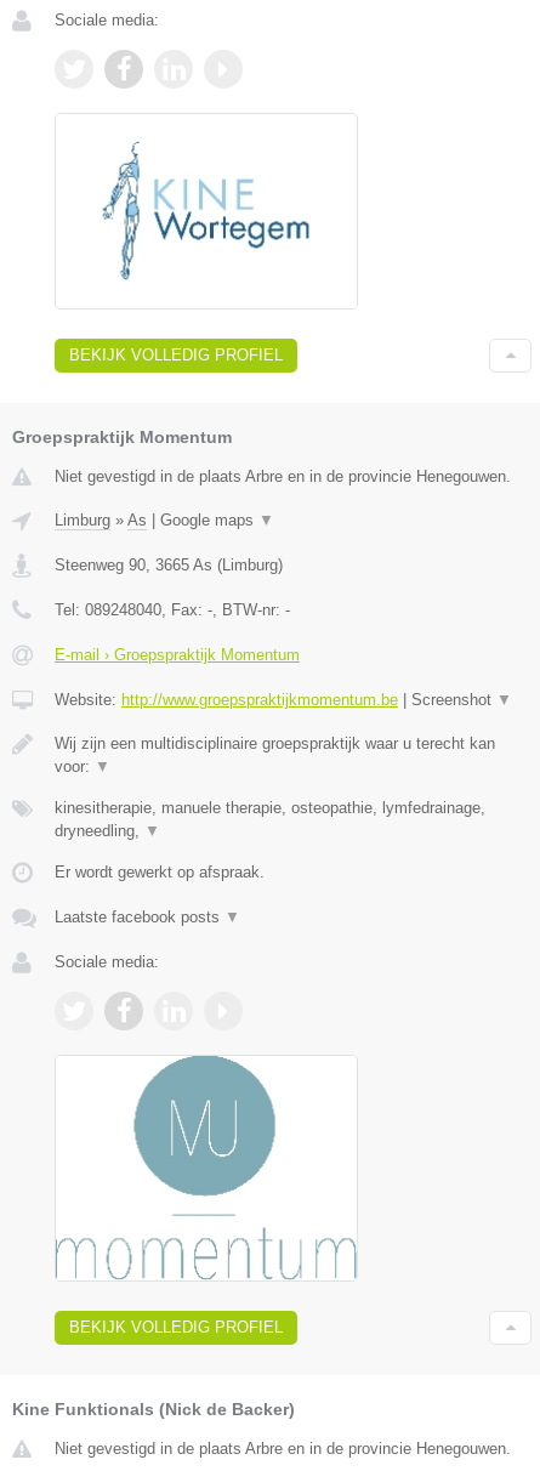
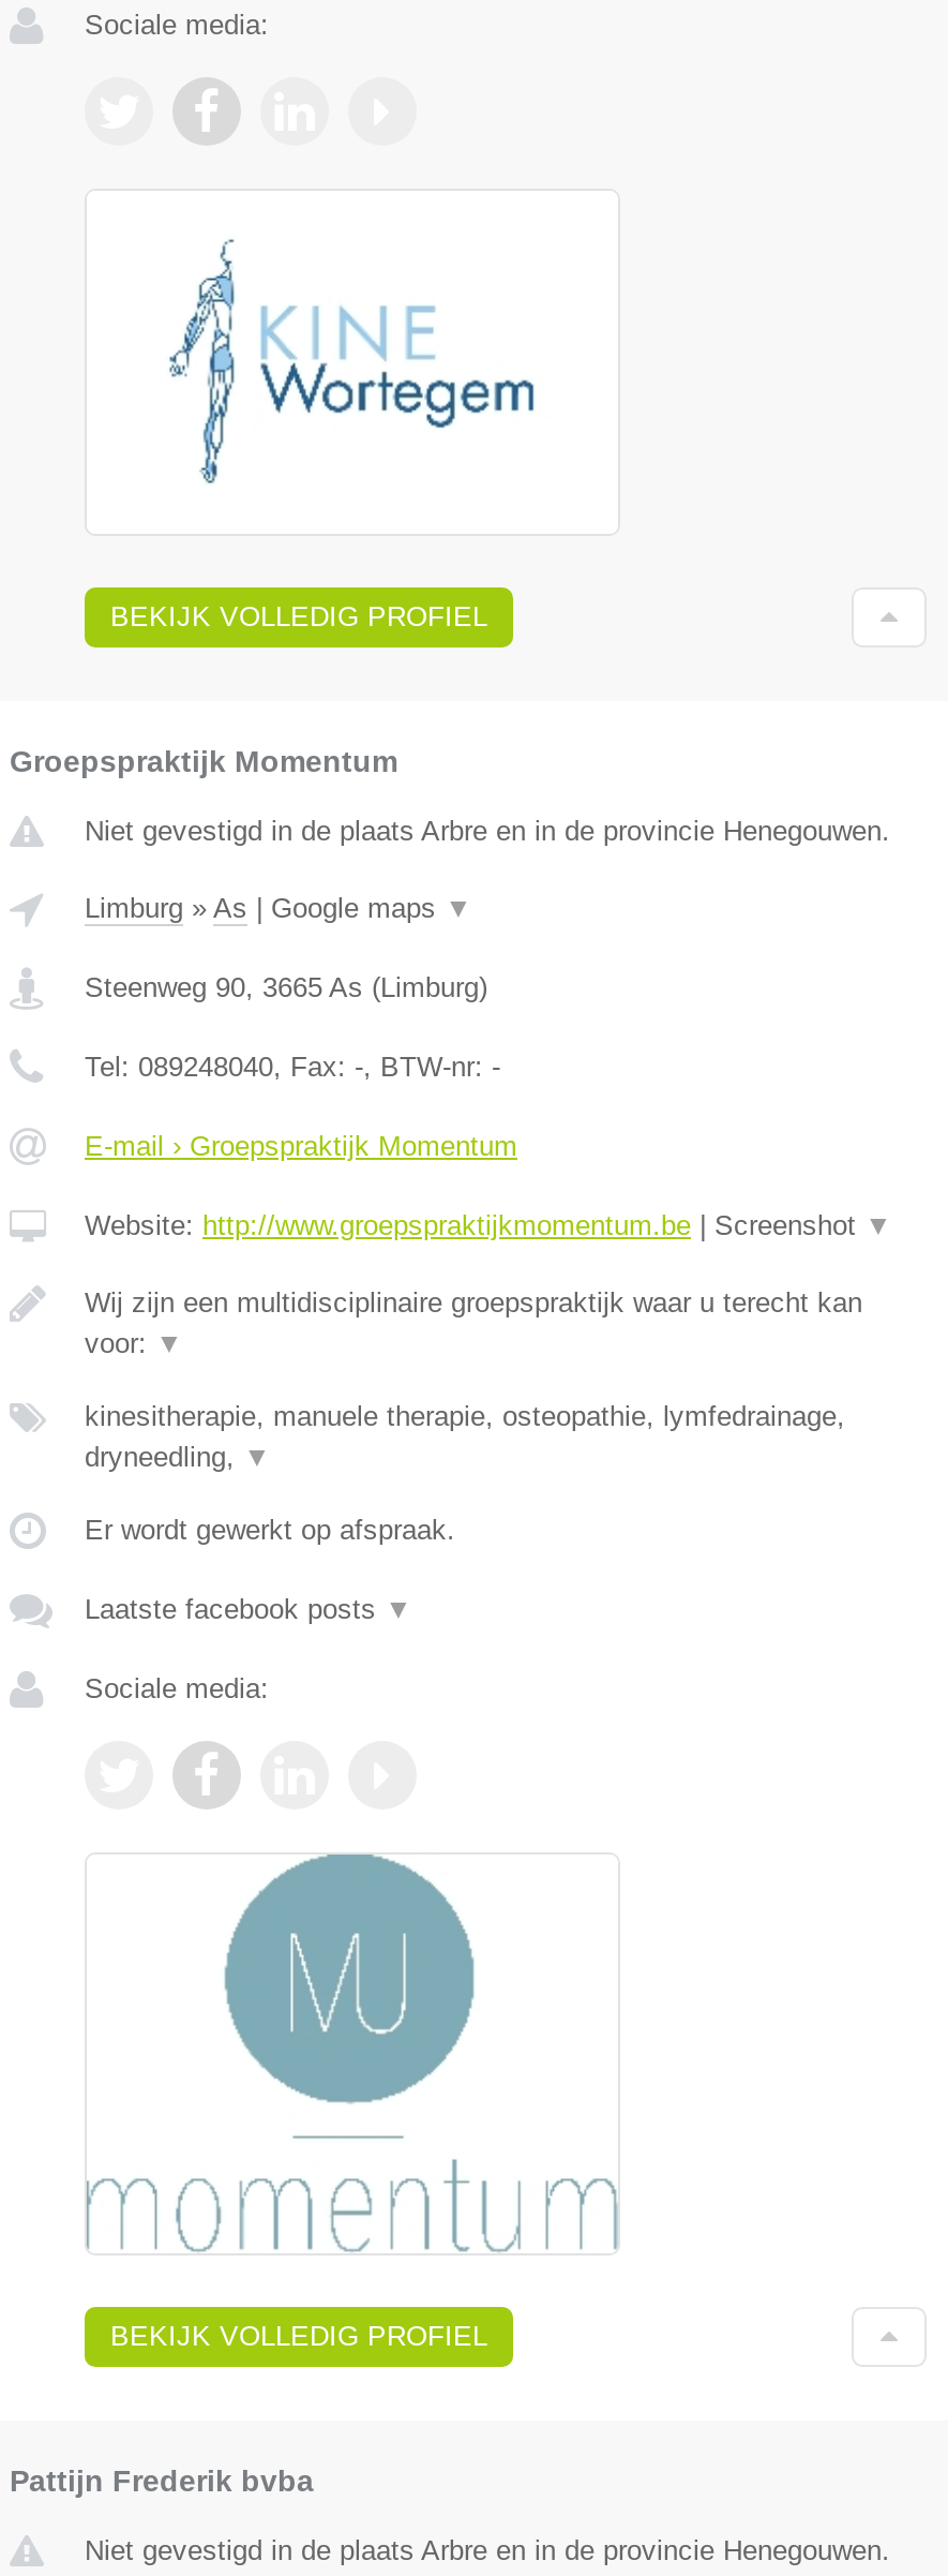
- Kine Funktionals (Nick de Backer)
+ Pattijn Frederik bvba
